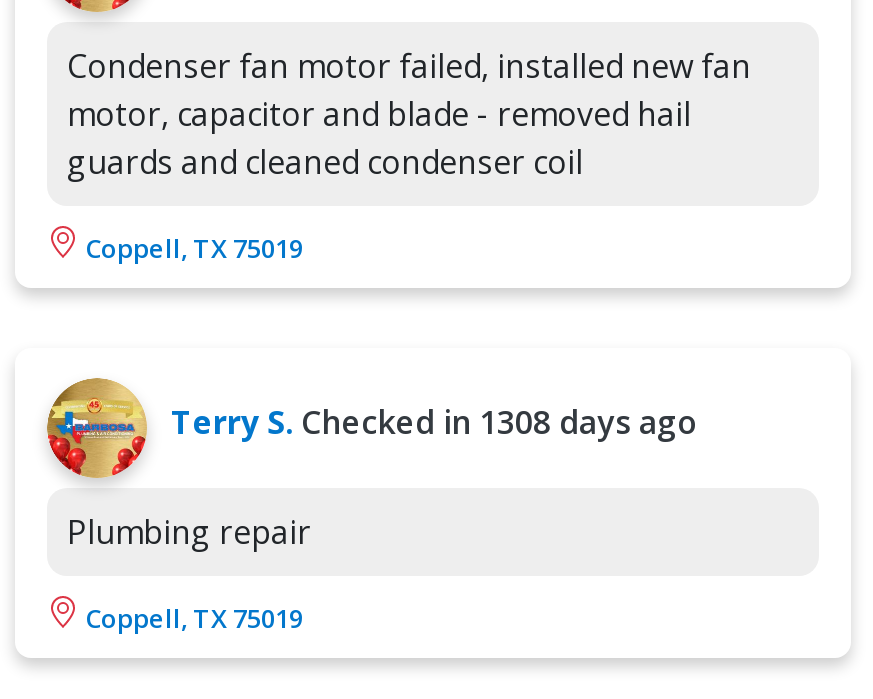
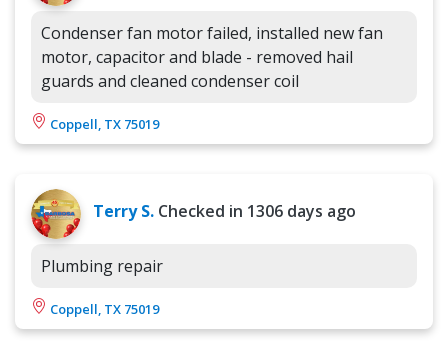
- Terry S. Checked in 1308 days ago
+ Terry S. Checked in 1306 days ago
